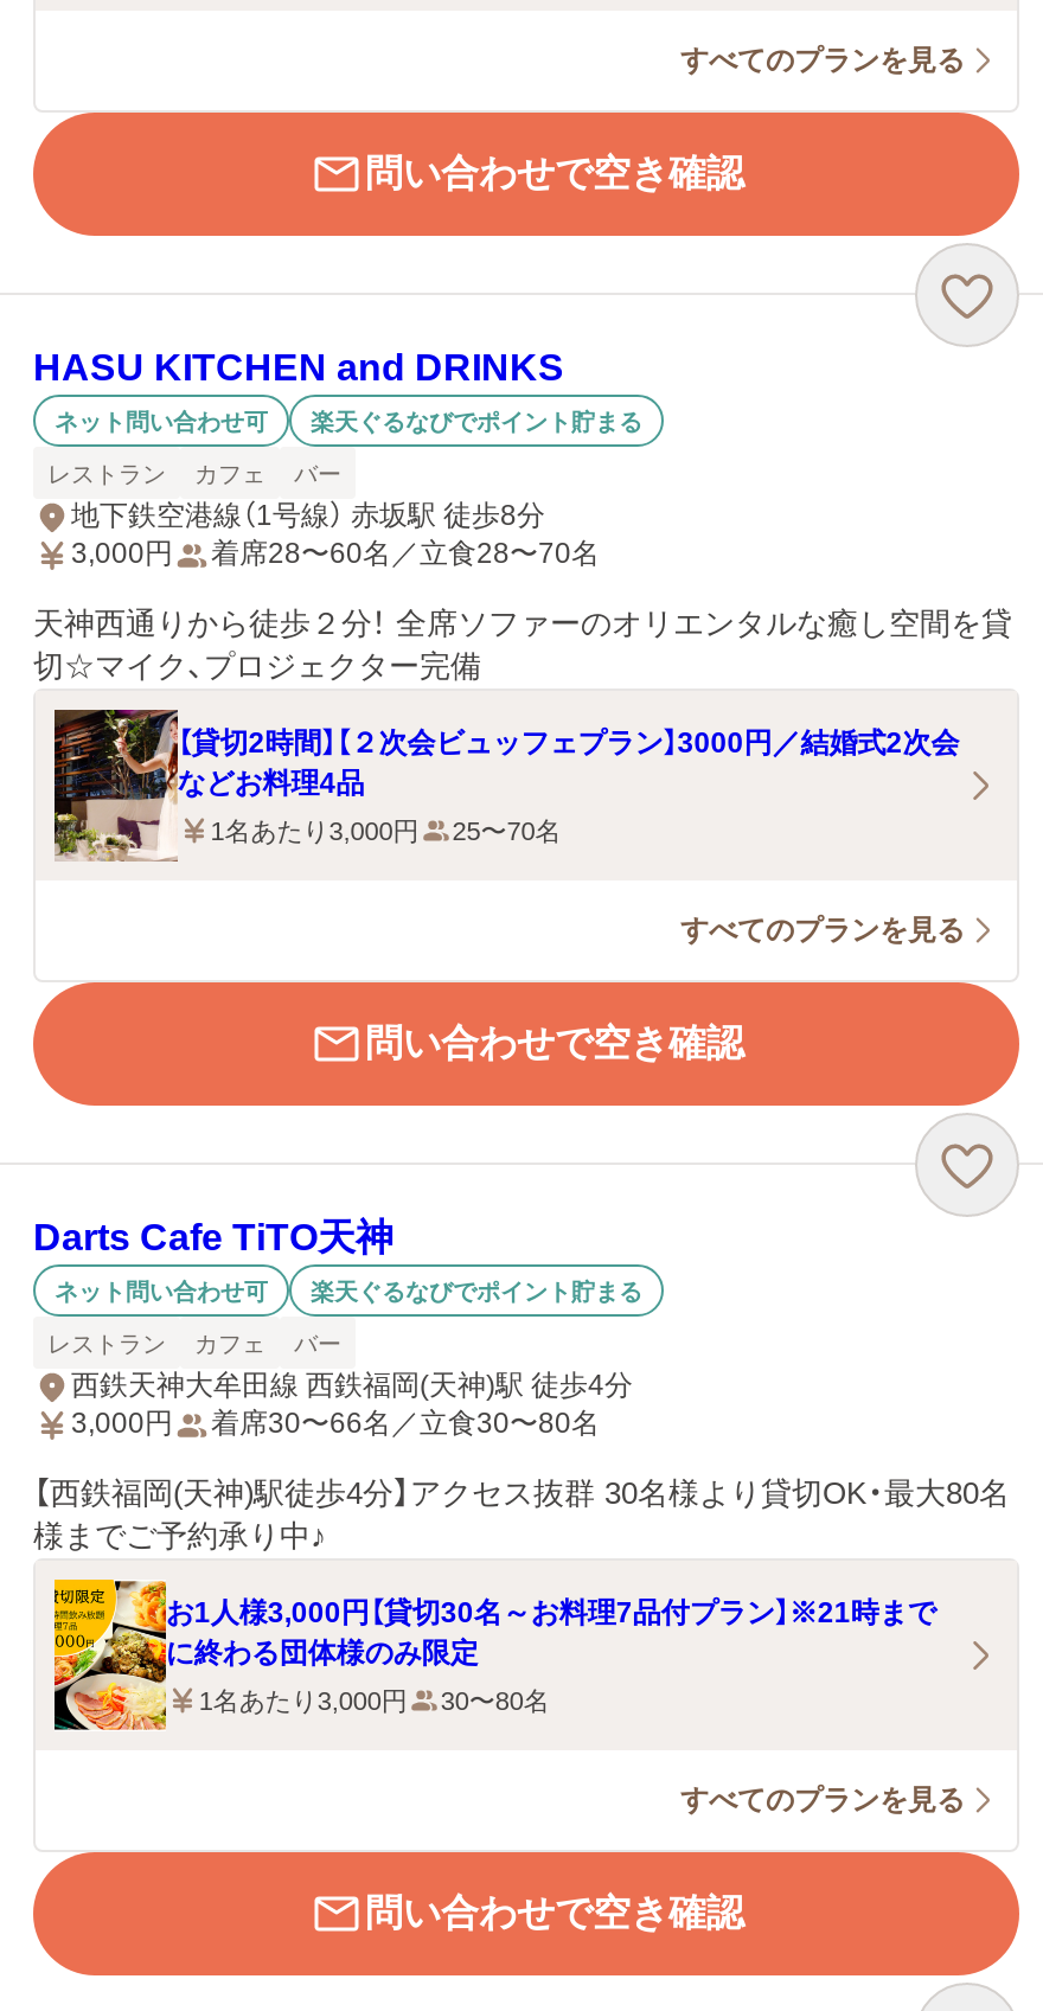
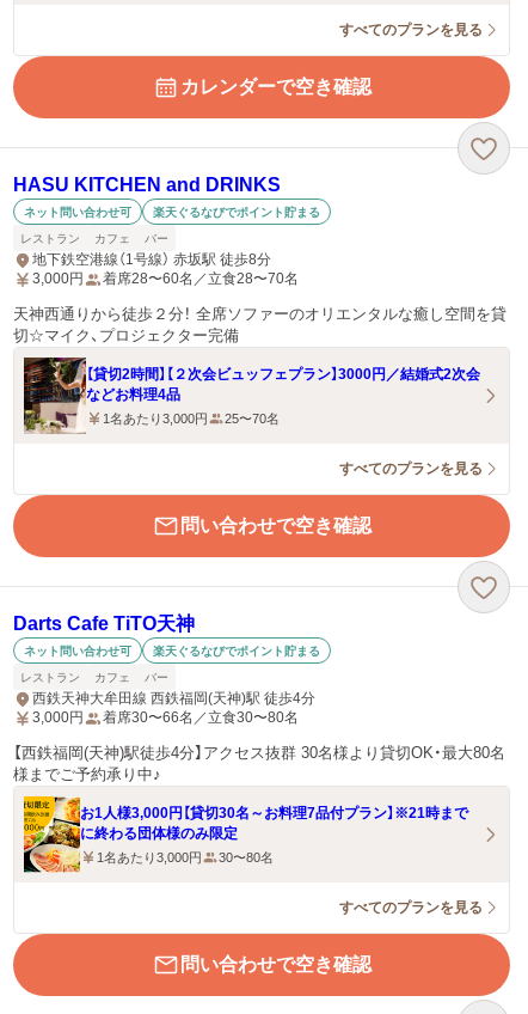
- 問い合わせで空き確認
+ カレンダーで空き確認
